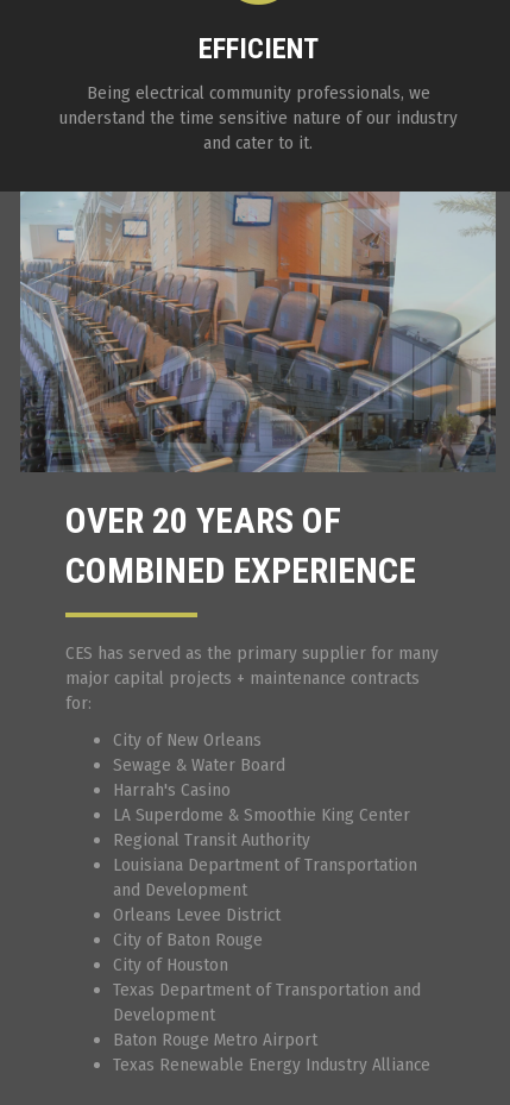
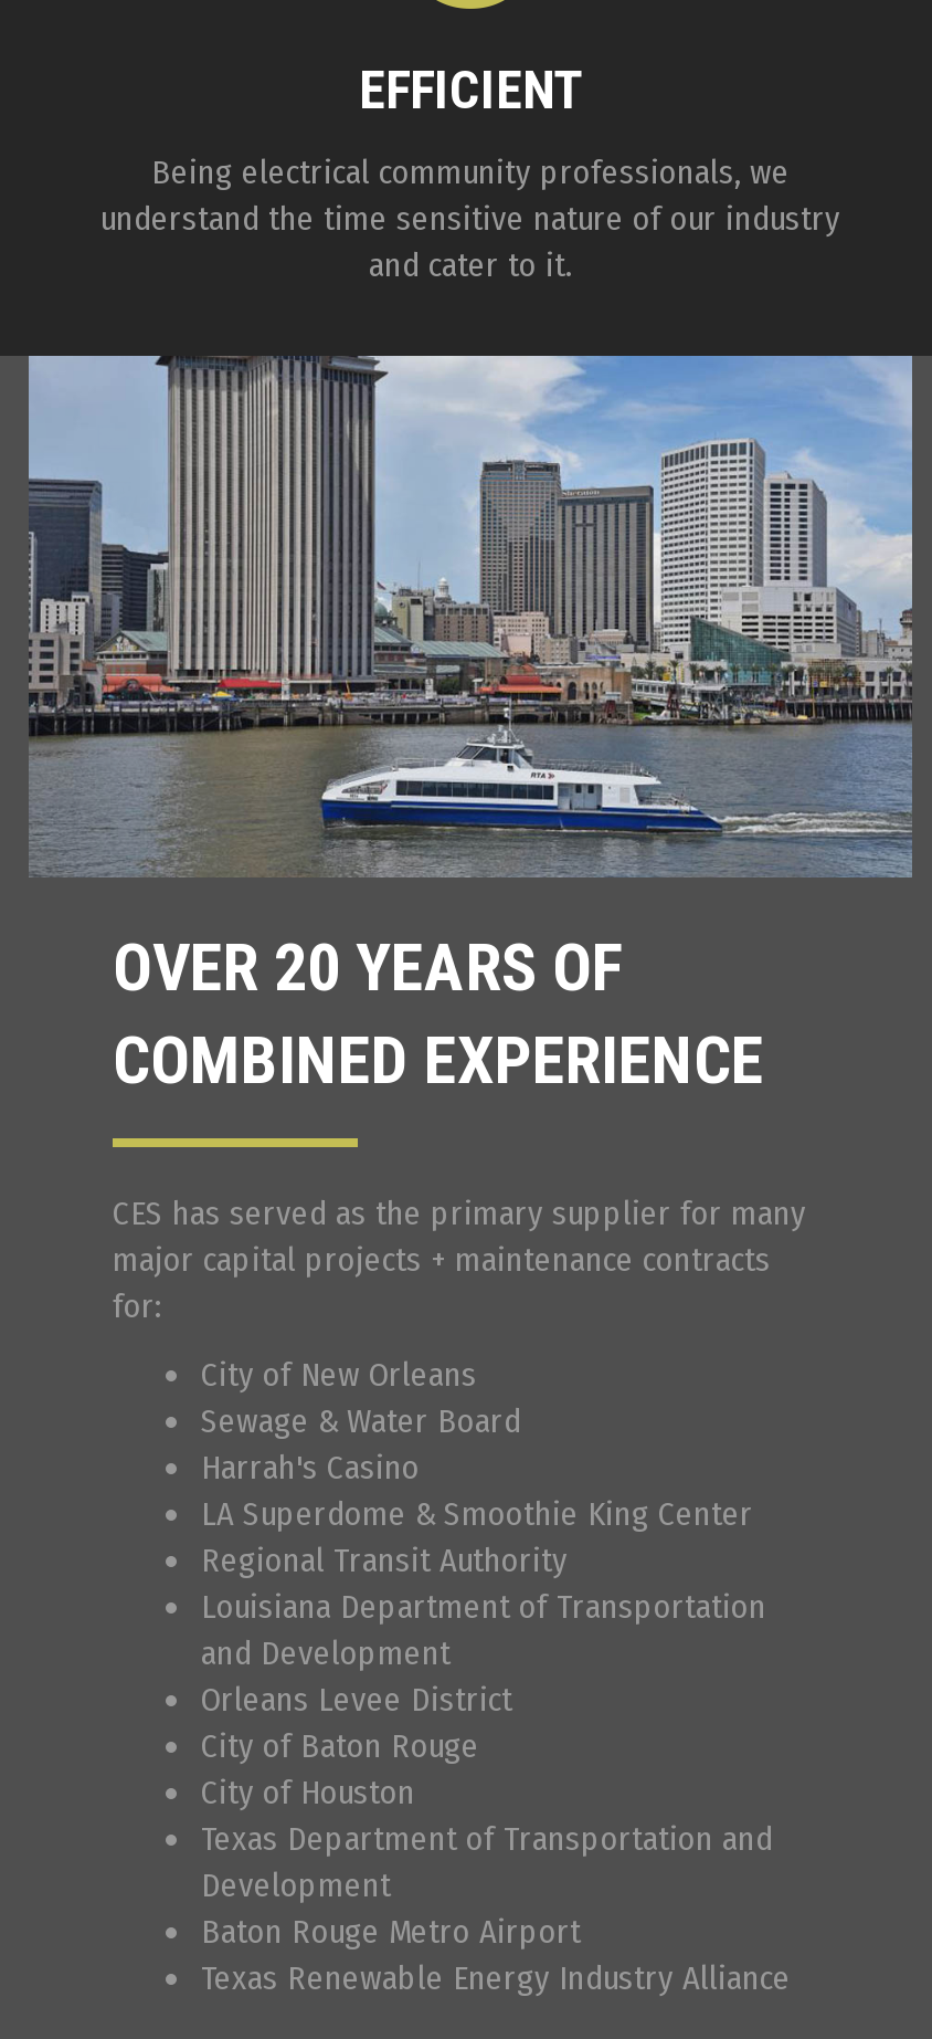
- [image]
+ [image]
